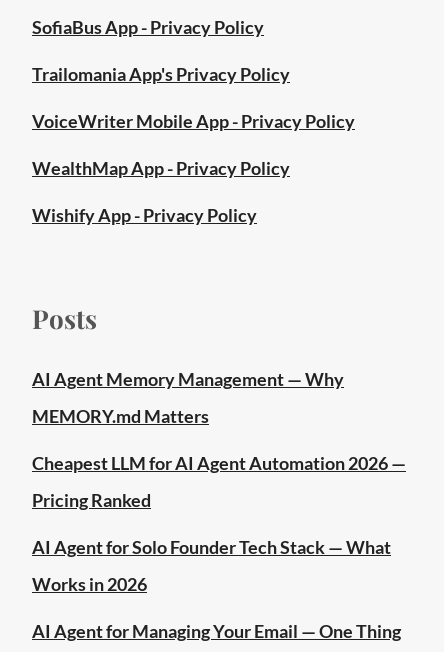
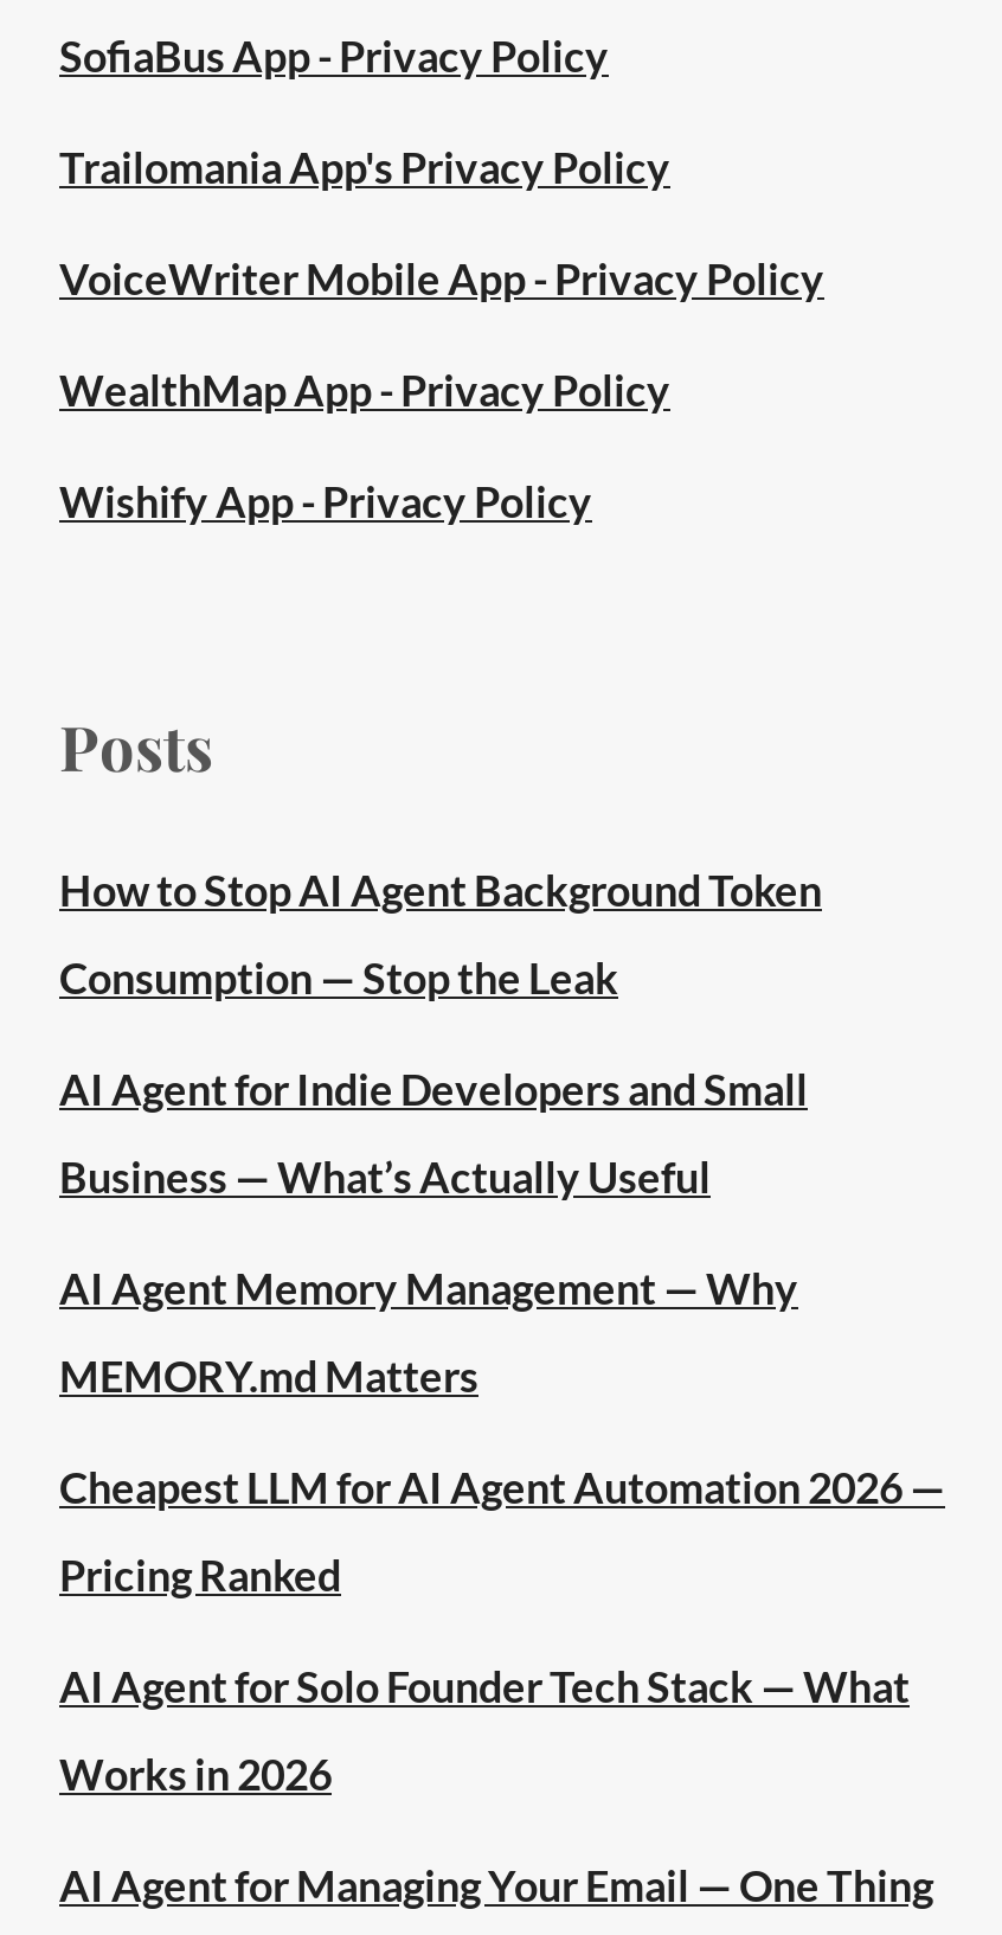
+ How to Stop AI Agent Background Token
+ Consumption — Stop the Leak
+ AI Agent for Indie Developers and Small
+ Business — What’s Actually Useful
